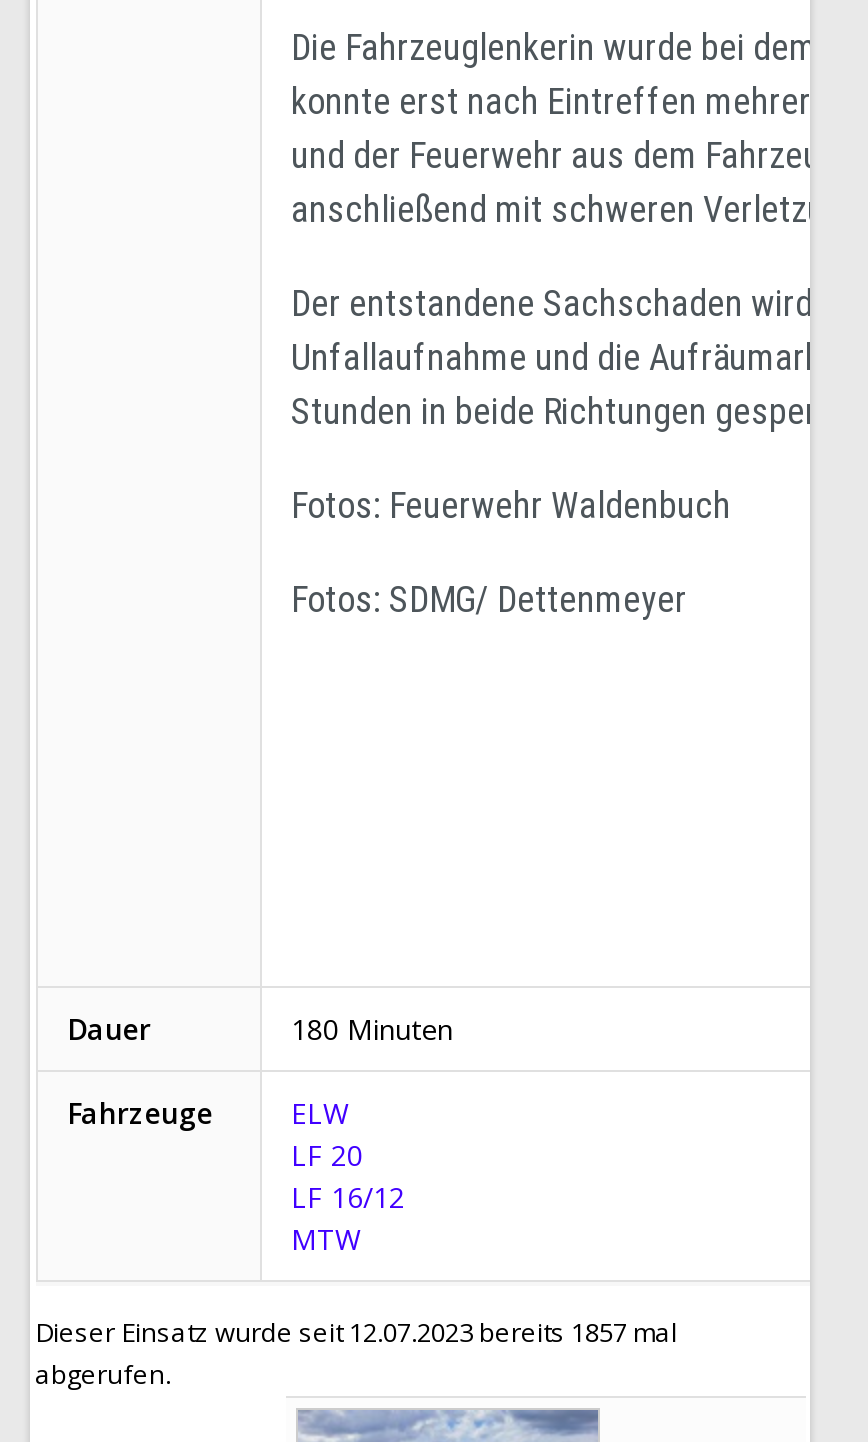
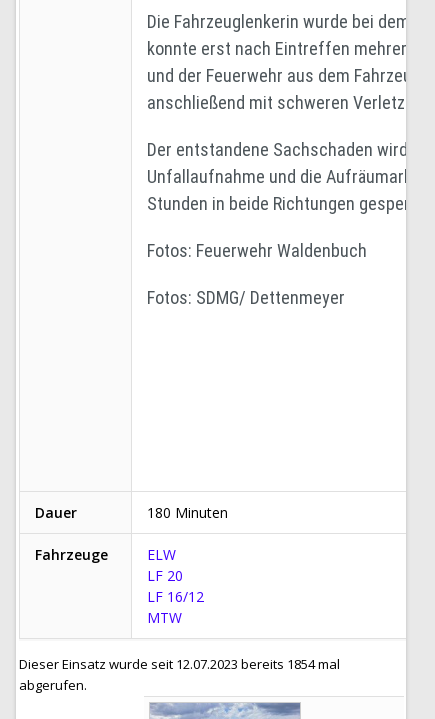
- Dieser Einsatz wurde seit 12.07.2023 bereits 1857 mal
+ Dieser Einsatz wurde seit 12.07.2023 bereits 1854 mal
